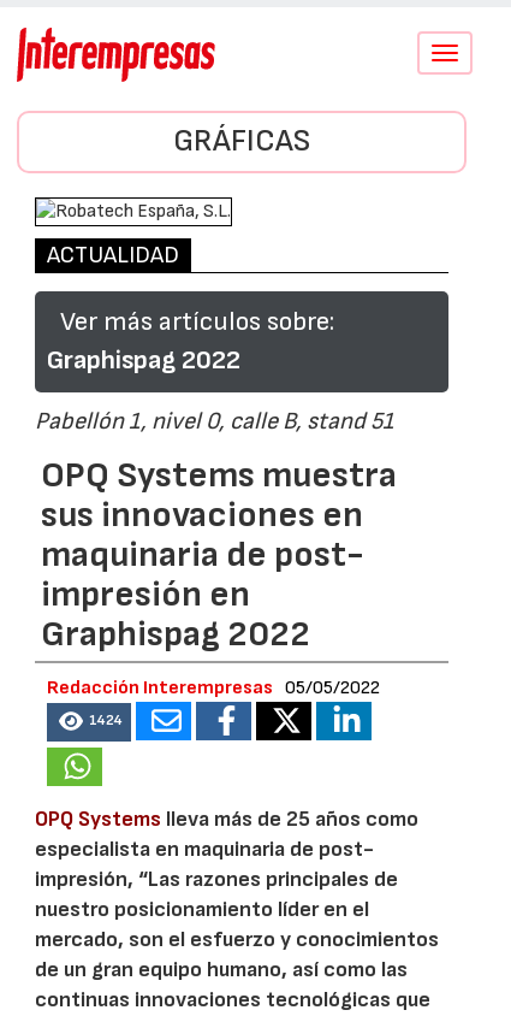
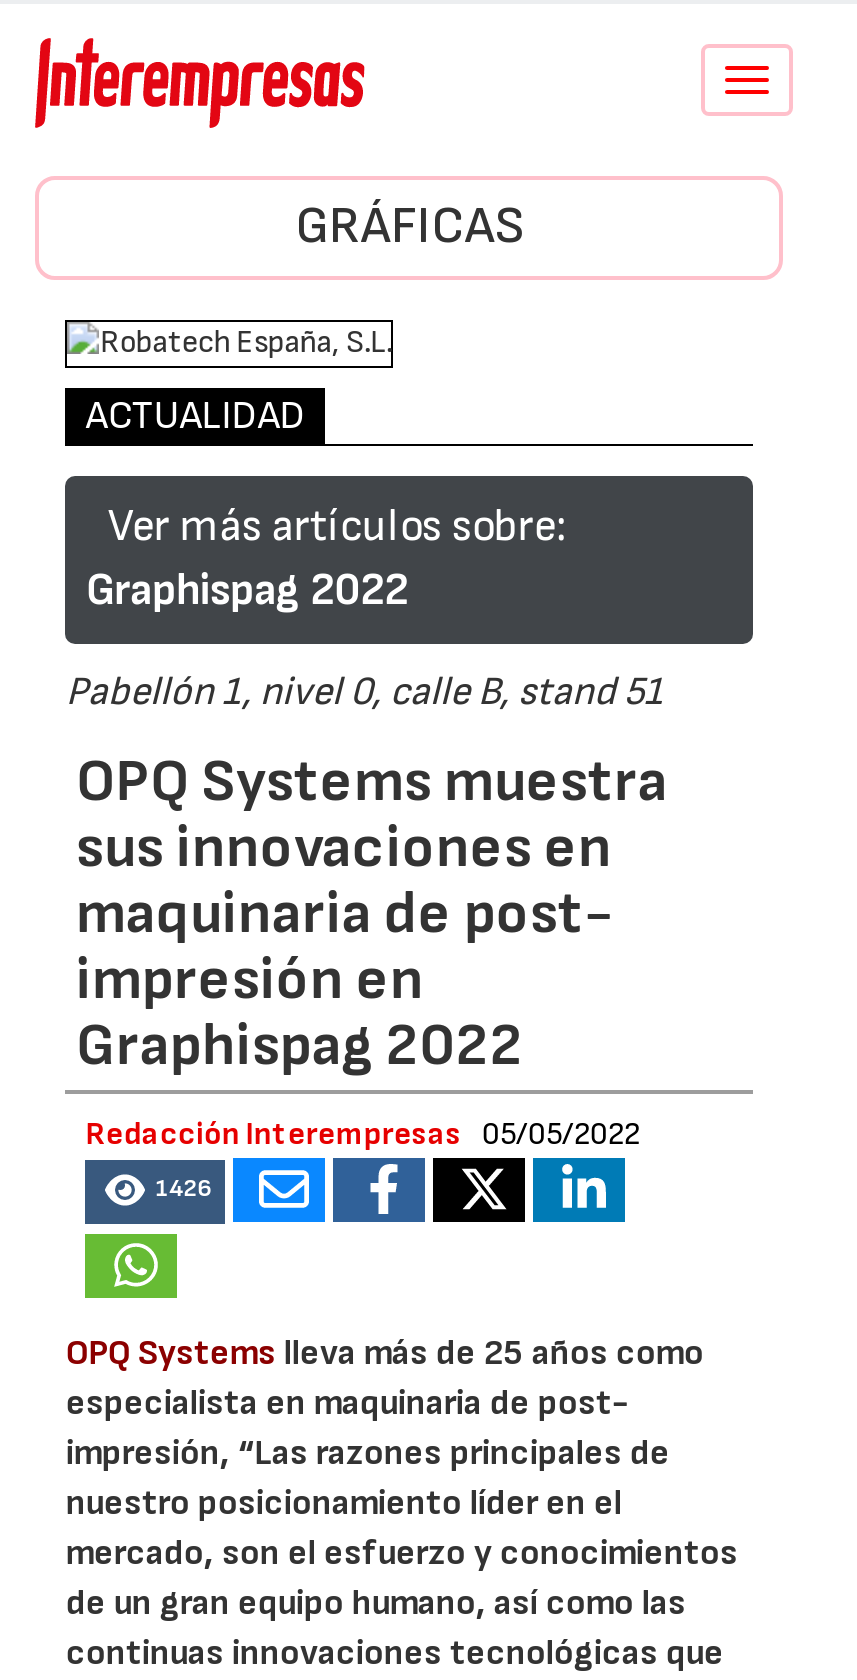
- 1424
+ 1426
